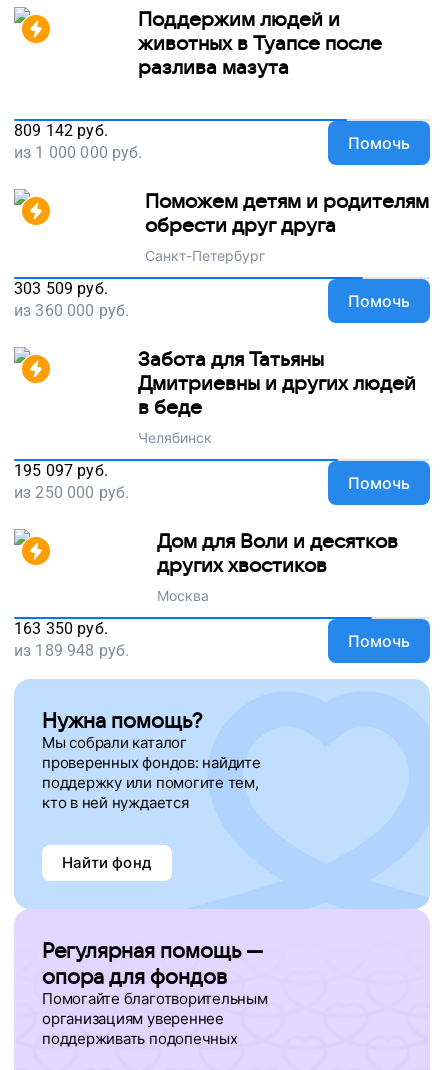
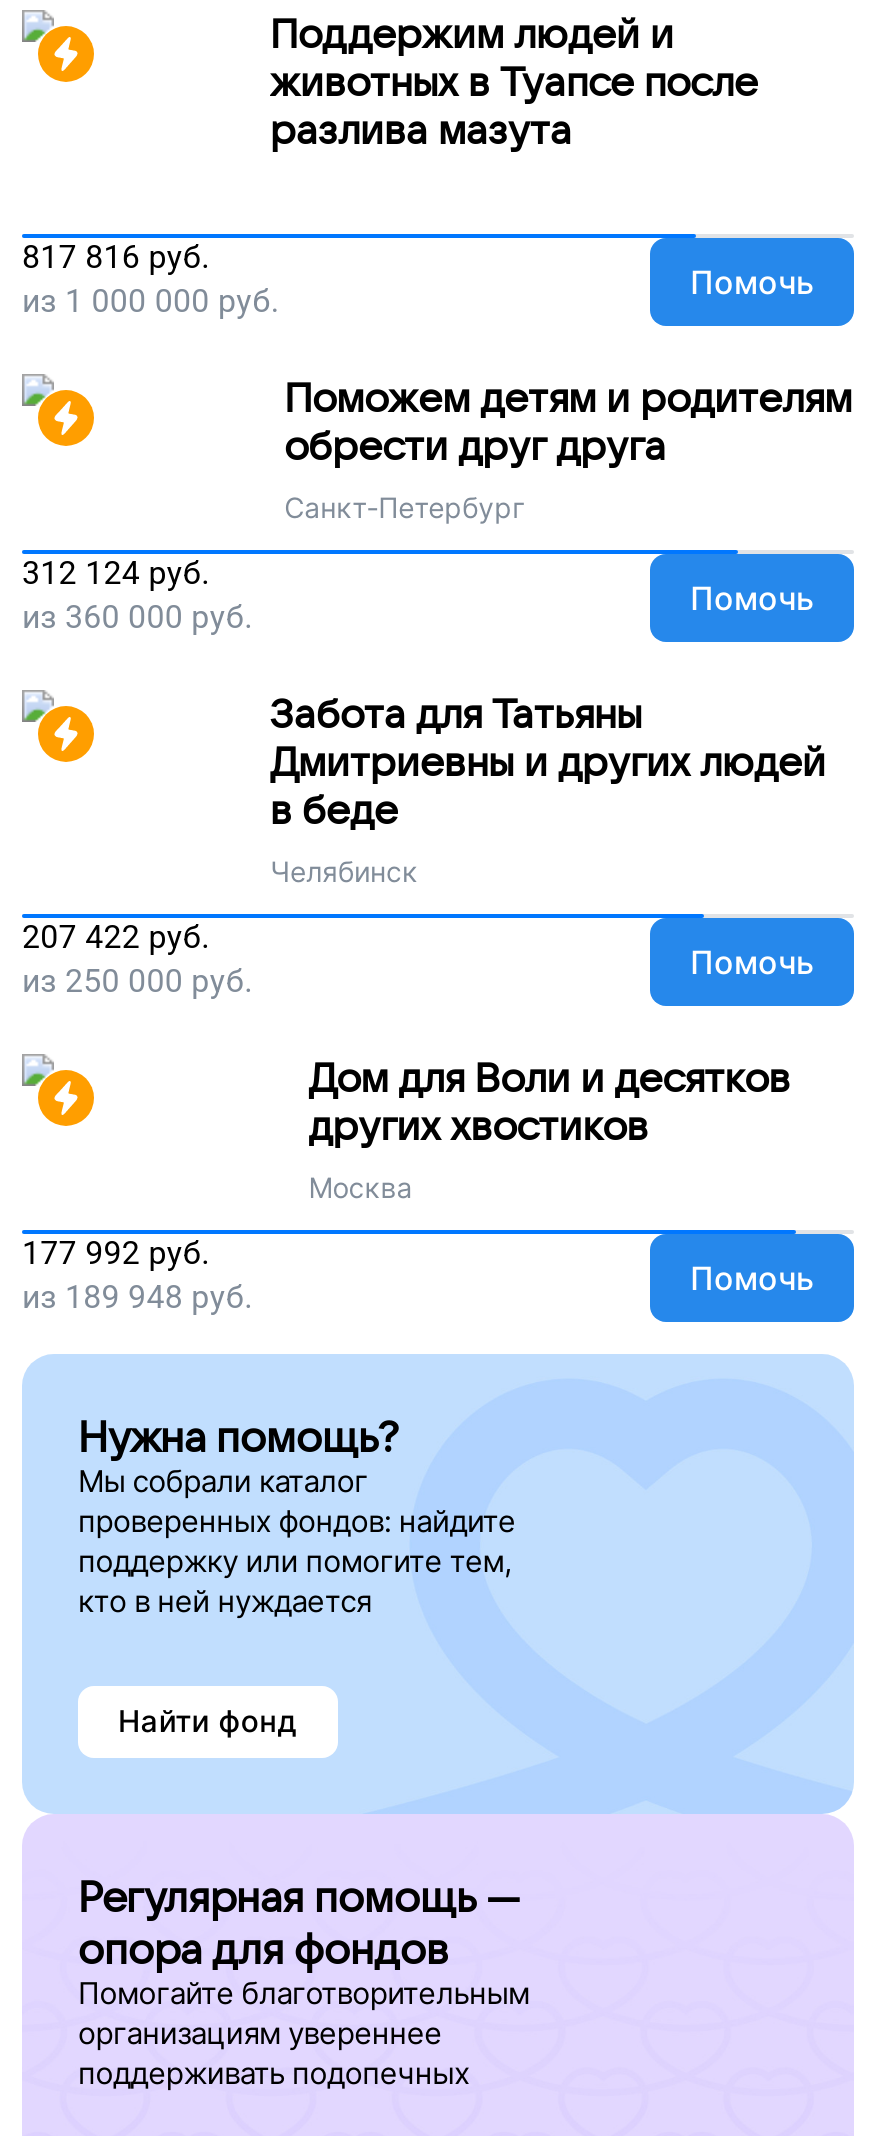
- 809 142 руб.
+ 817 816 руб.

- 303 509 руб.
+ 312 124 руб.

- 195 097 руб.
+ 207 422 руб.

- 163 350 руб.
+ 177 992 руб.
